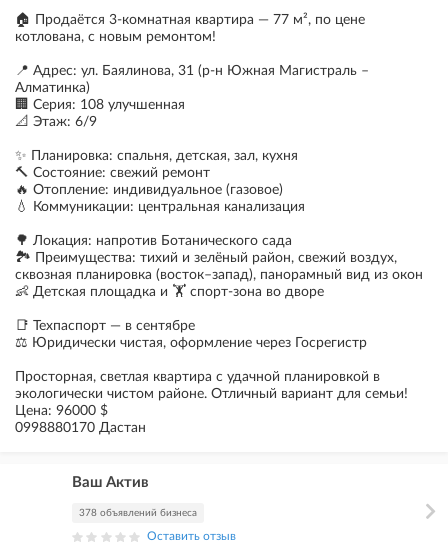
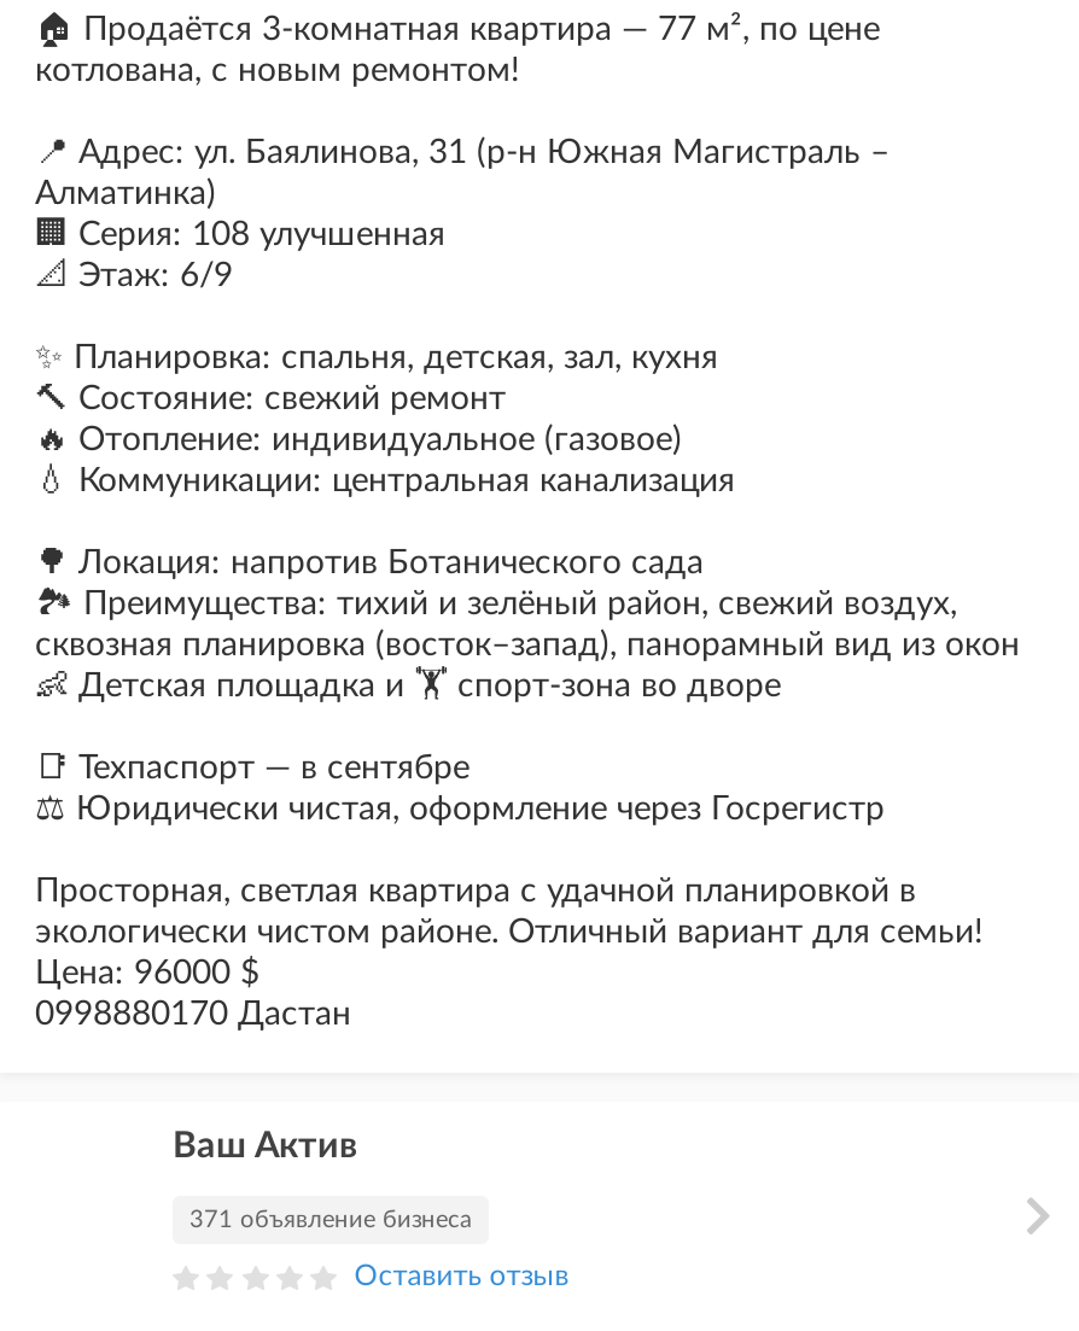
- 378 объявлений бизнеса
+ 371 объявление бизнеса
